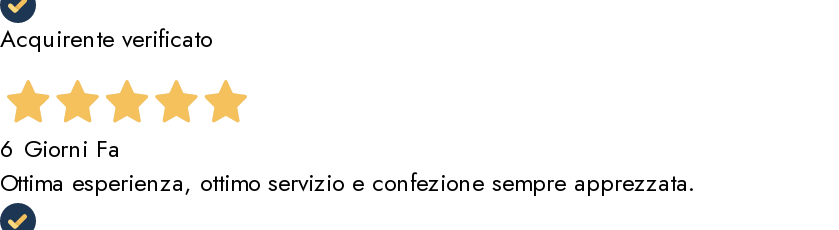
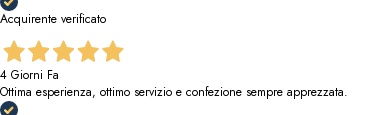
- 6 Giorni Fa
+ 4 Giorni Fa
